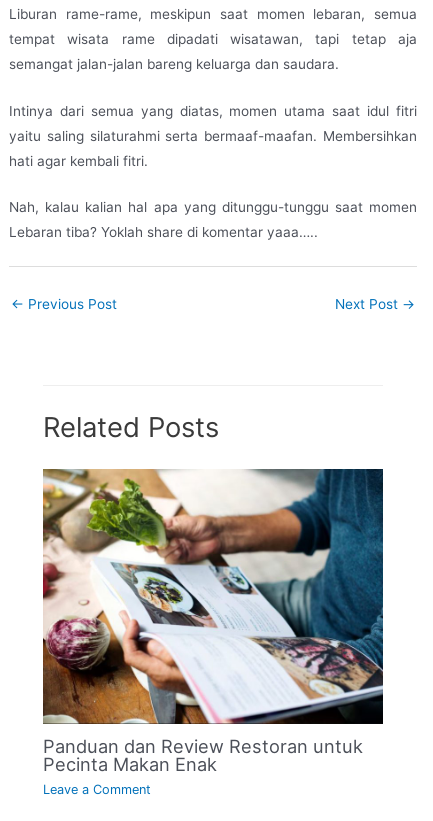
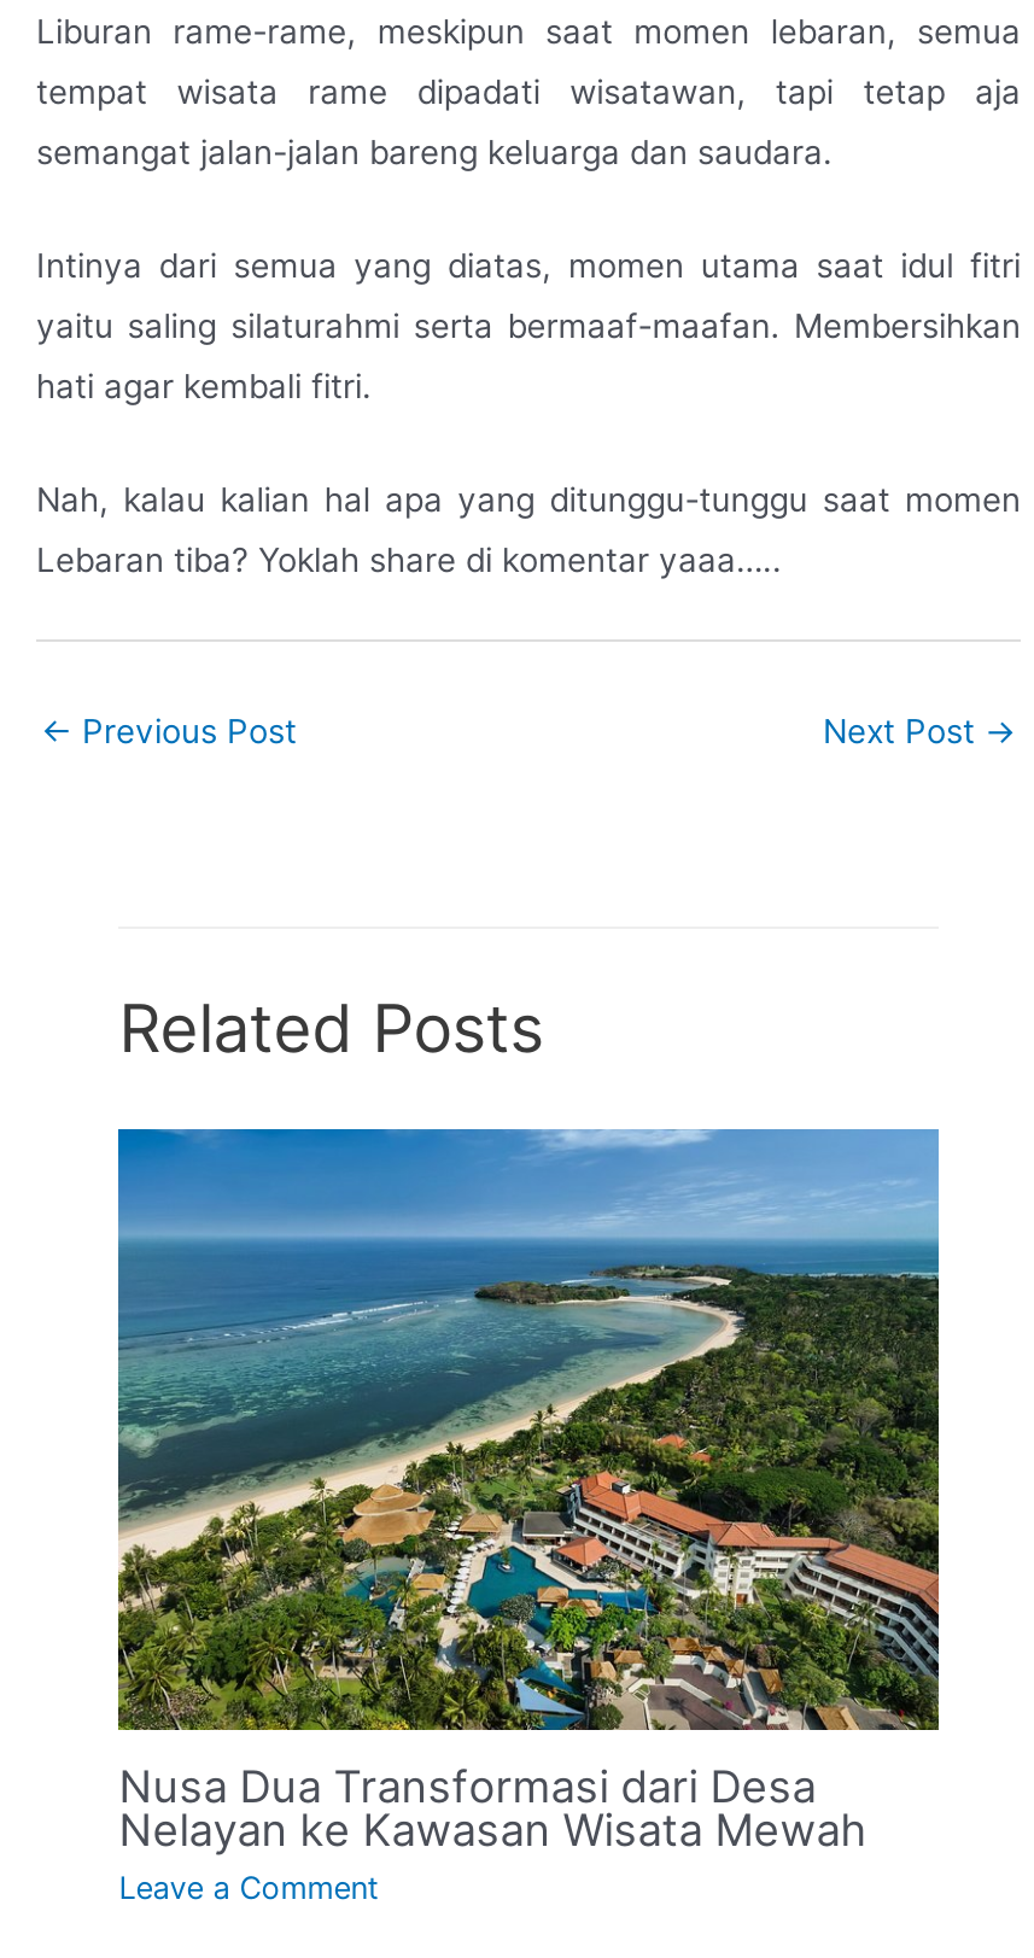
- [image]
- Panduan dan Review Restoran untuk
- Pecinta Makan Enak
+ [image]
+ Nusa Dua Transformasi dari Desa
+ Nelayan ke Kawasan Wisata Mewah
